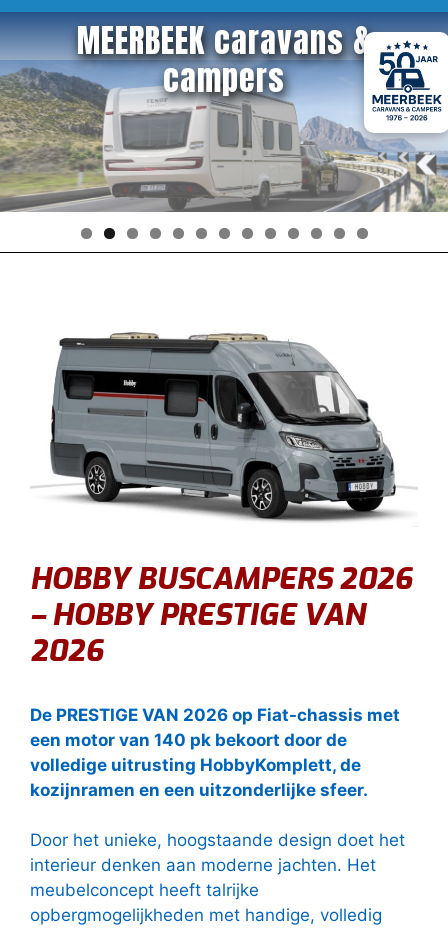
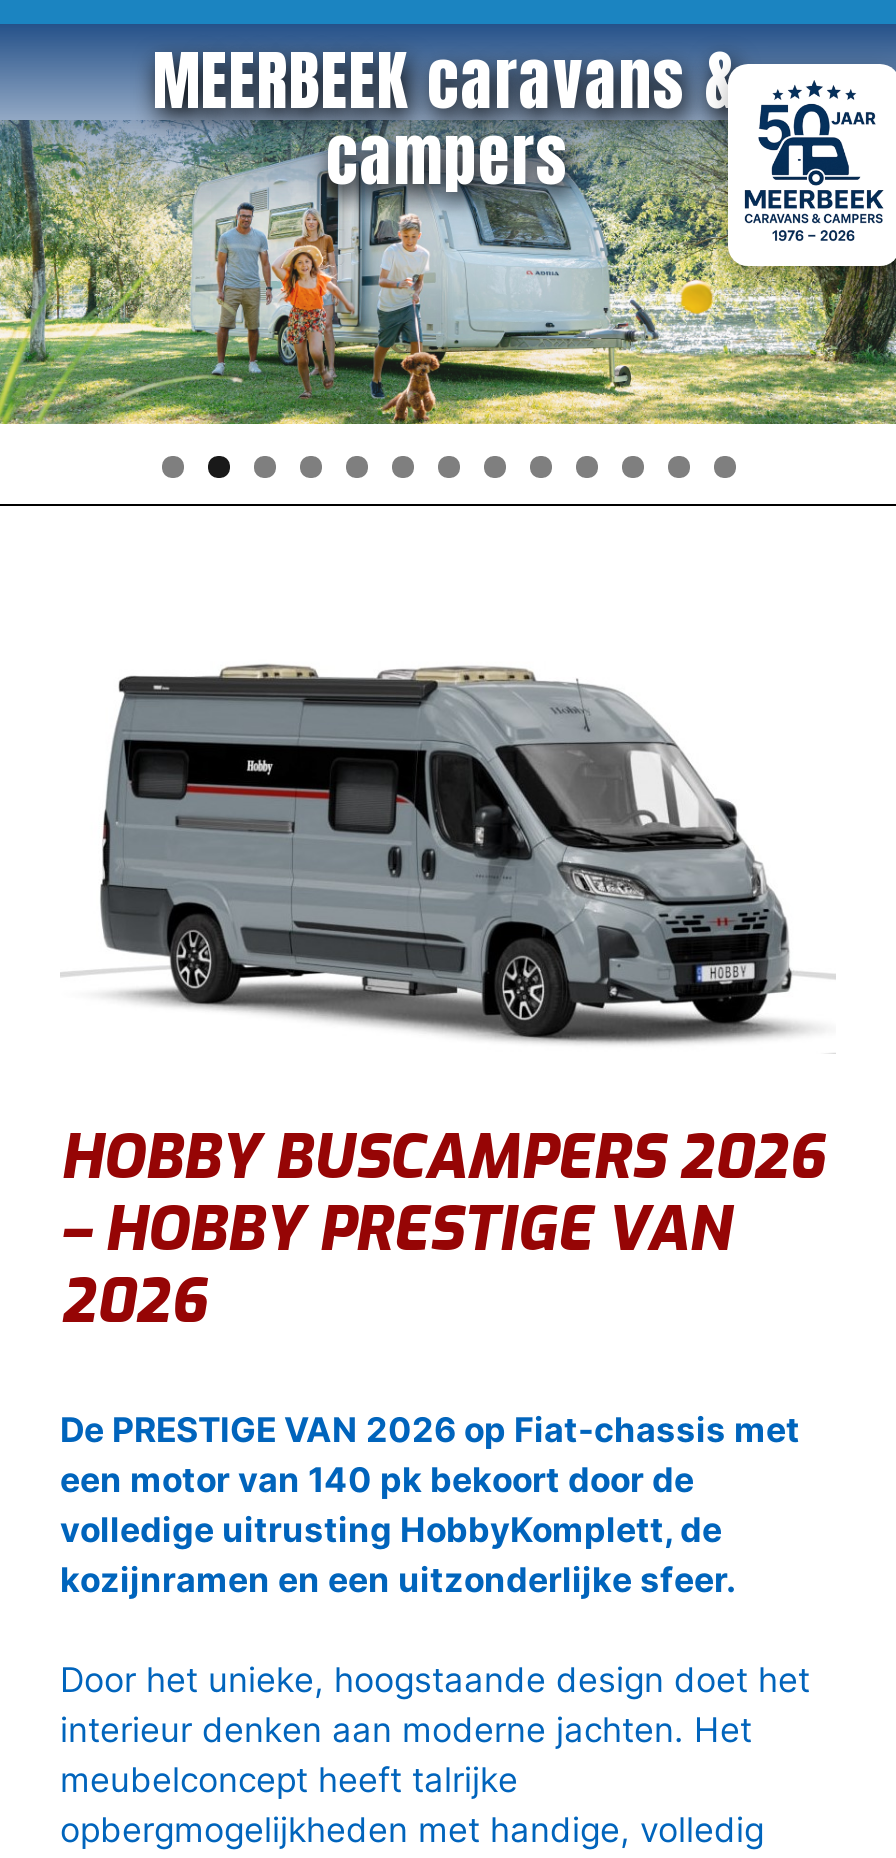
- [image]
+ [image]
